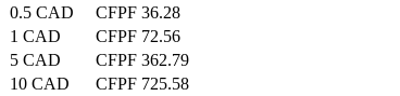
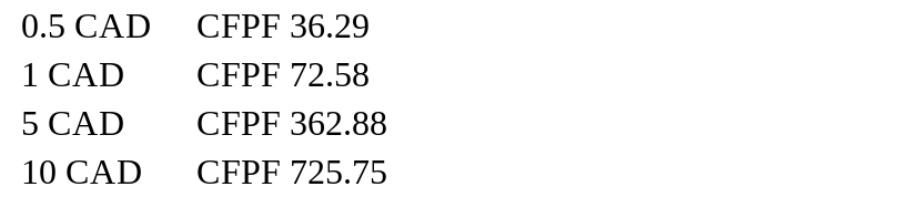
- 0.5 CAD CFPF 36.28
+ 0.5 CAD CFPF 36.29

- 1 CAD CFPF 72.56
+ 1 CAD CFPF 72.58

- 5 CAD CFPF 362.79
+ 5 CAD CFPF 362.88

- 10 CAD CFPF 725.58
+ 10 CAD CFPF 725.75
